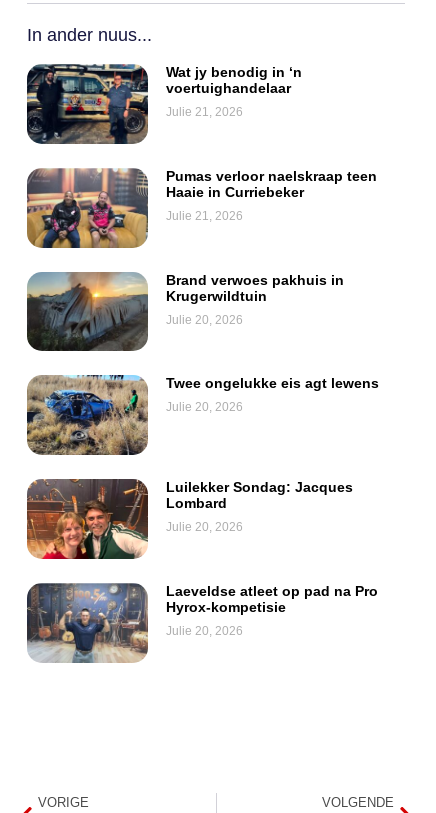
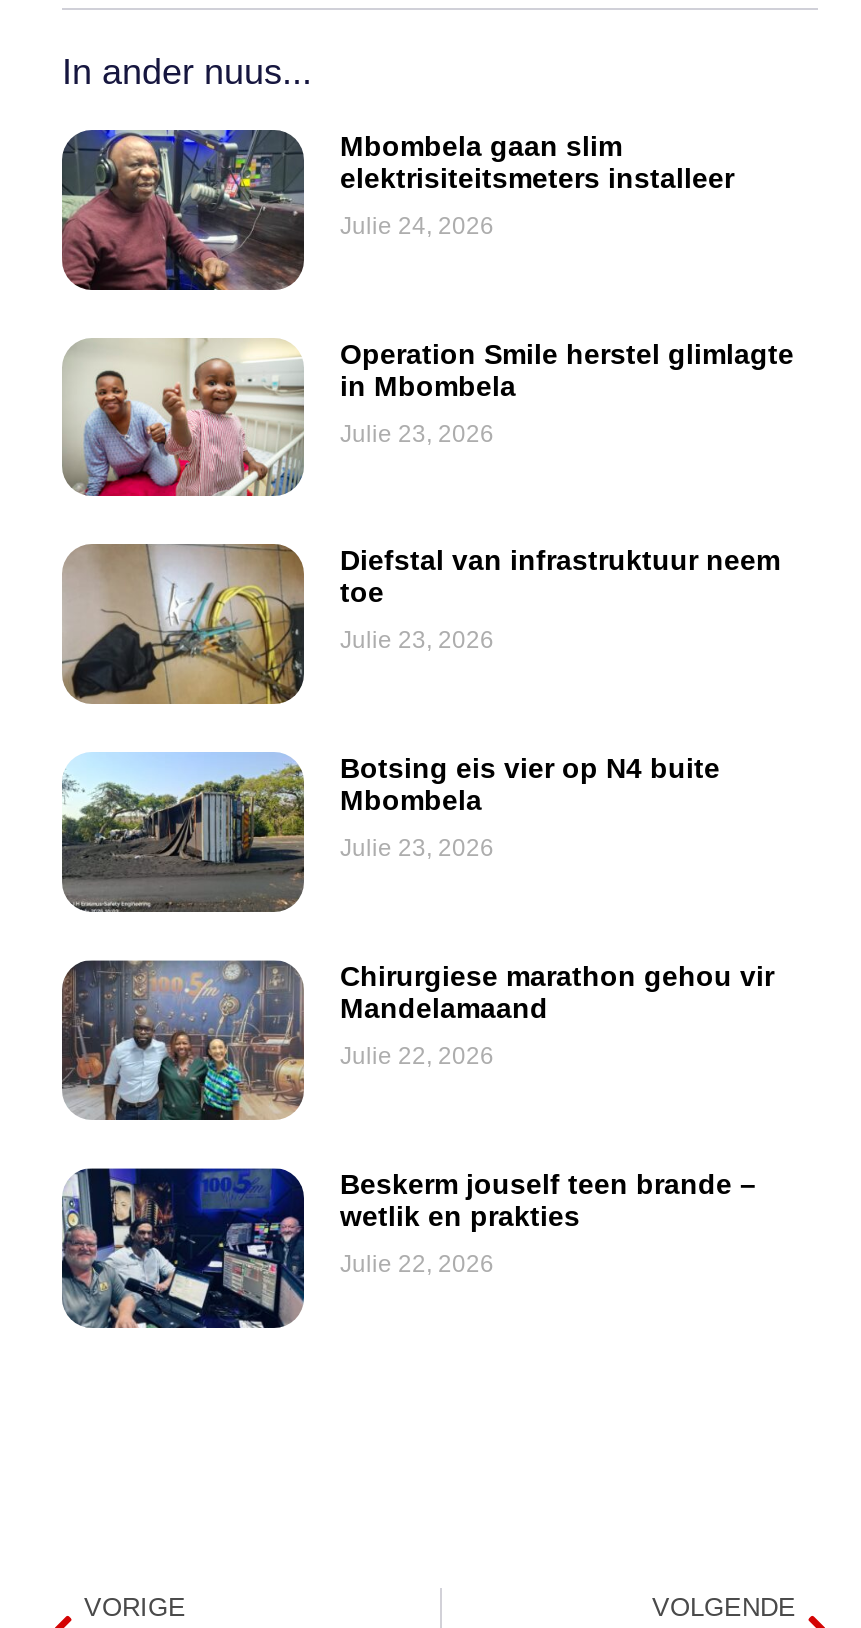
- [image]
- Wat jy benodig in ‘n
- voertuighandelaar
+ [image]
+ Mbombela gaan slim
+ elektrisiteitsmeters installeer

- Julie 21, 2026
+ Julie 24, 2026

- [image]
- Pumas verloor naelskraap teen
- Haaie in Curriebeker
+ [image]
+ Operation Smile herstel glimlagte
+ in Mbombela

- Julie 21, 2026
+ Julie 23, 2026

- [image]
- Brand verwoes pakhuis in
- Krugerwildtuin
+ [image]
+ Diefstal van infrastruktuur neem
+ toe

- Julie 20, 2026
+ Julie 23, 2026

- [image]
- Twee ongelukke eis agt lewens
+ [image]
+ Botsing eis vier op N4 buite
+ Mbombela

- Julie 20, 2026
+ Julie 23, 2026

- [image]
- Luilekker Sondag: Jacques
- Lombard
+ [image]
+ Chirurgiese marathon gehou vir
+ Mandelamaand

- Julie 20, 2026
+ Julie 22, 2026

- [image]
- Laeveldse atleet op pad na Pro
- Hyrox-kompetisie
+ [image]
+ Beskerm jouself teen brande –
+ wetlik en prakties

- Julie 20, 2026
+ Julie 22, 2026
